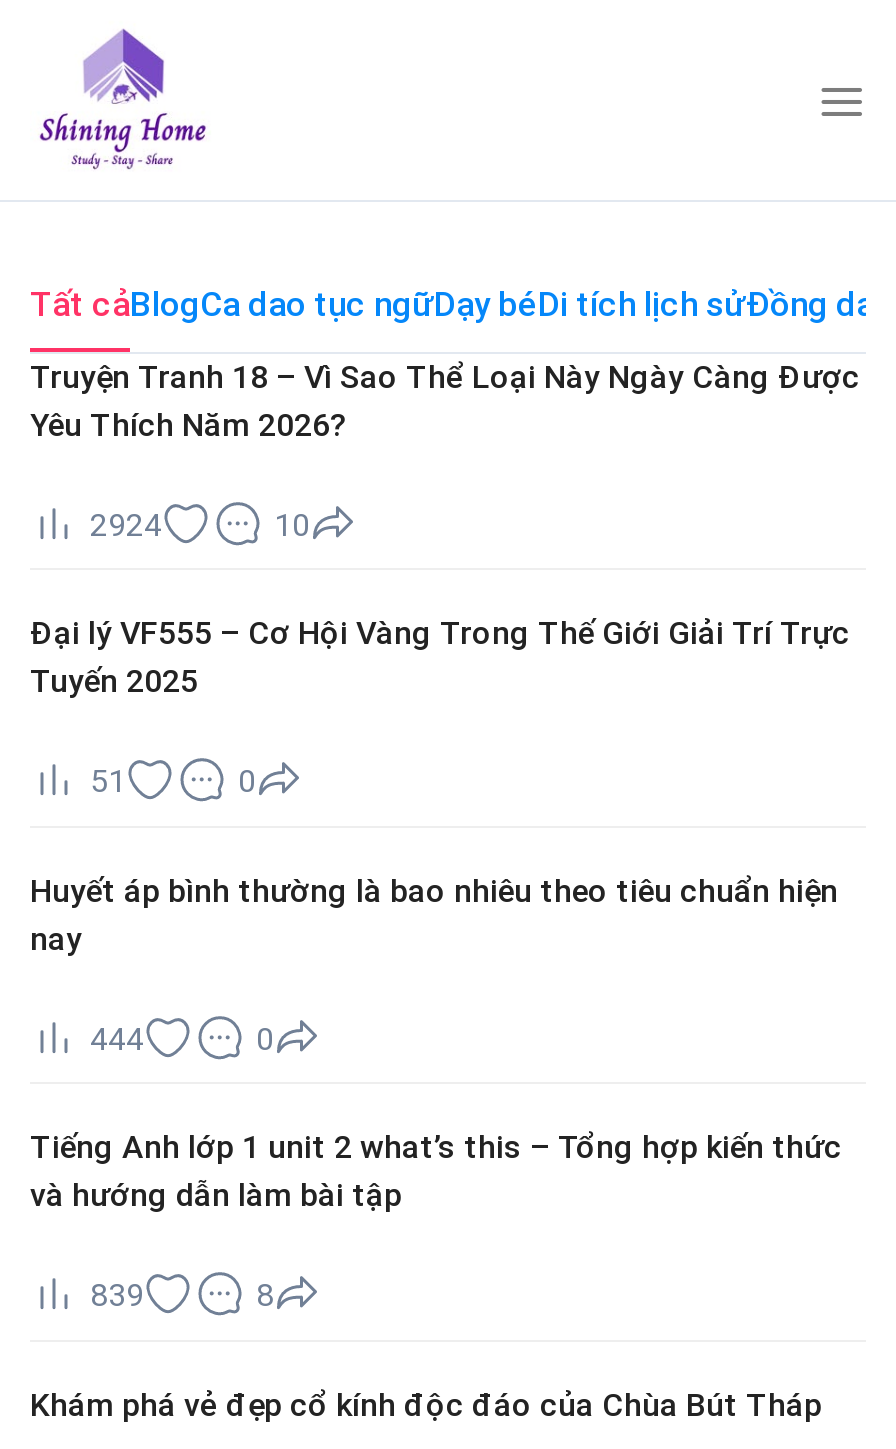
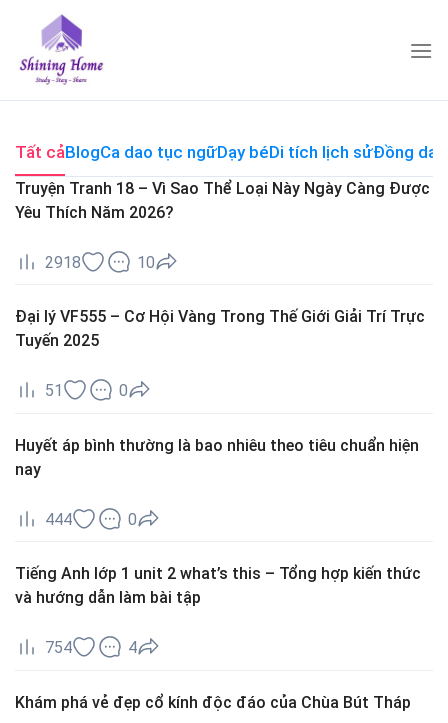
- 2924
+ 2918

- 839
+ 754

- 8
+ 4
